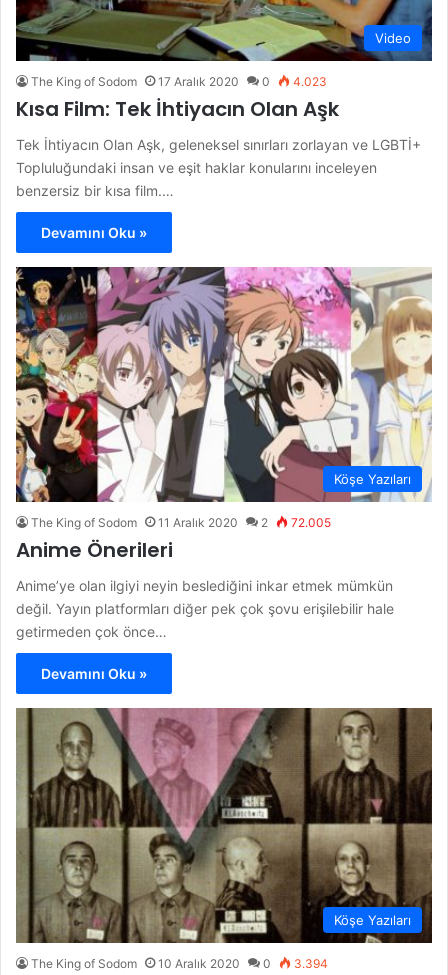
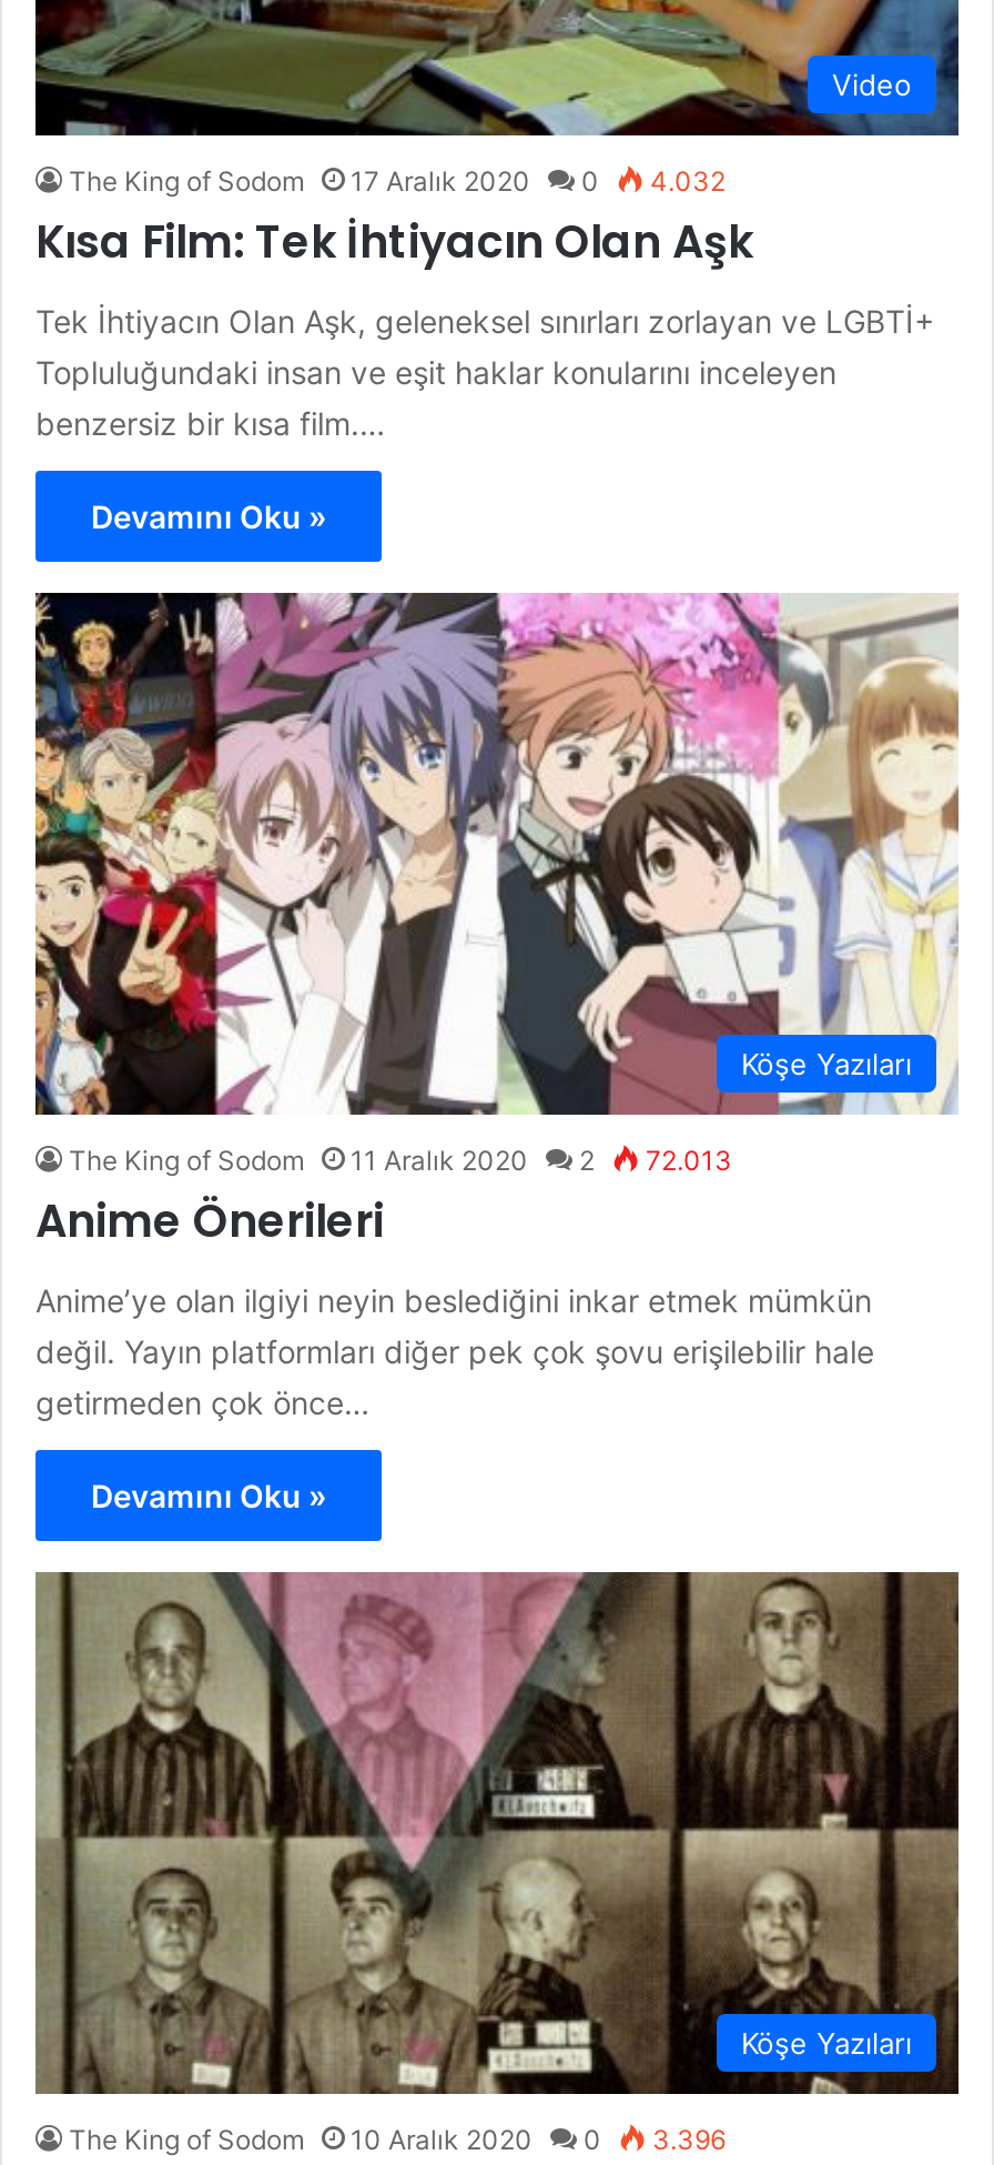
- The King of Sodom 17 Aralık 2020 0 4.023
+ The King of Sodom 17 Aralık 2020 0 4.032

- The King of Sodom 11 Aralık 2020 2 72.005
+ The King of Sodom 11 Aralık 2020 2 72.013

- The King of Sodom 10 Aralık 2020 0 3.394
+ The King of Sodom 10 Aralık 2020 0 3.396
